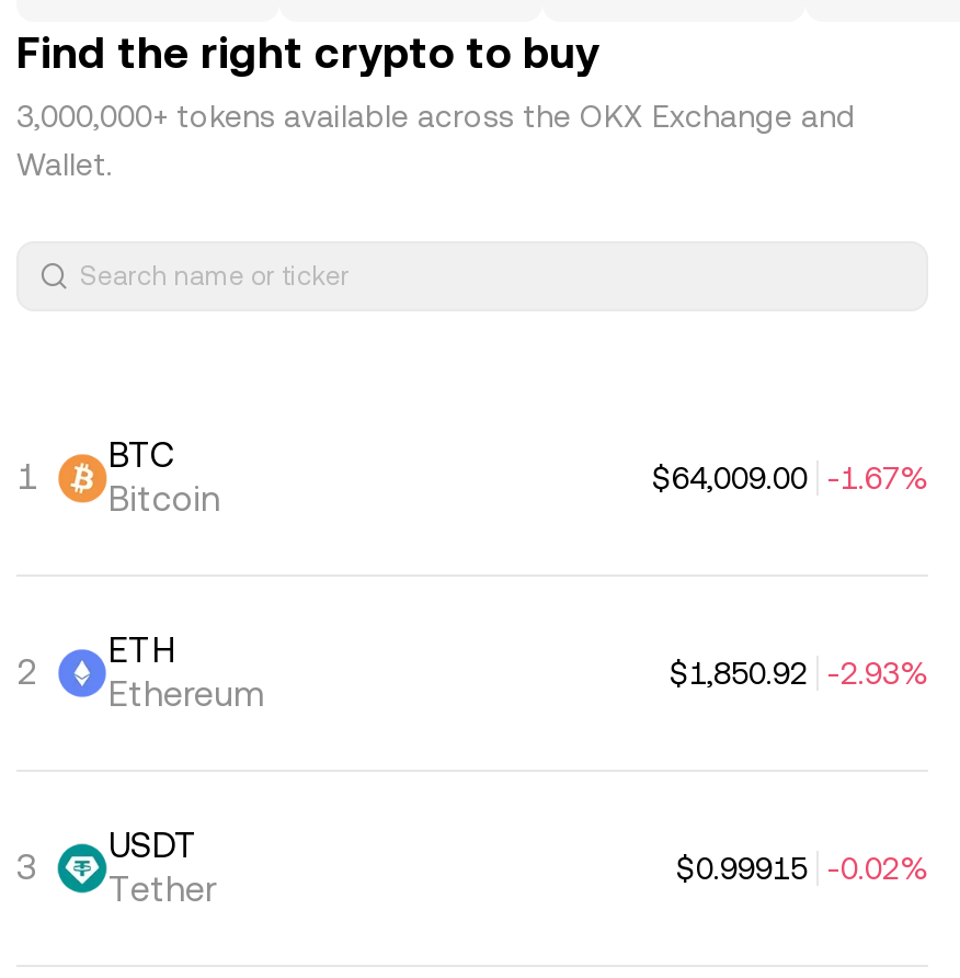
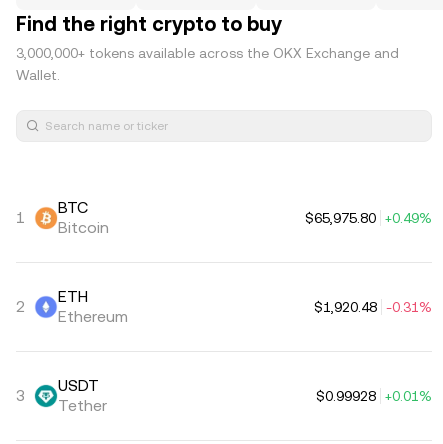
- $64,009.00 -1.67%
+ $65,975.80 +0.49%

- $1,850.92 -2.93%
+ $1,920.48 -0.31%

- $0.99915 -0.02%
+ $0.99928 +0.01%
